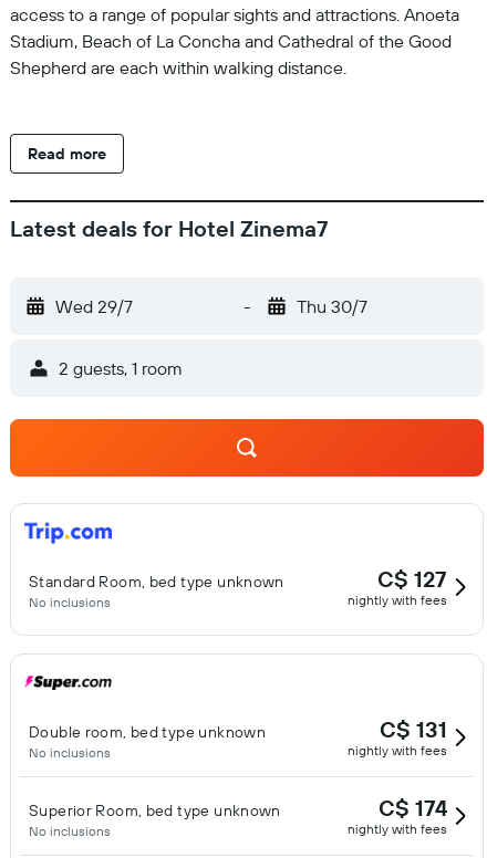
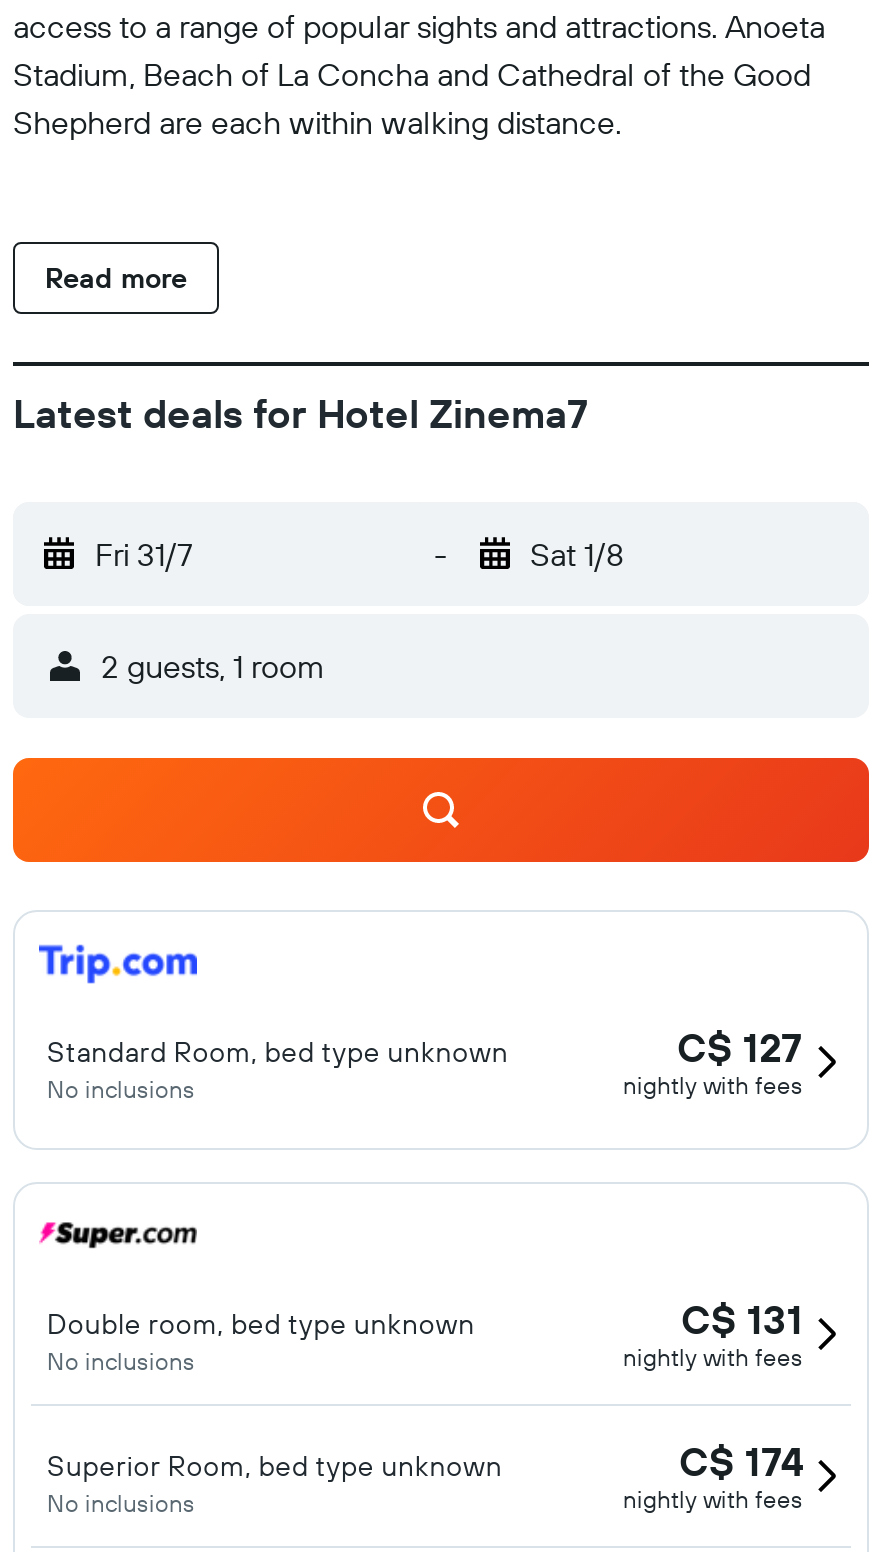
- Wed 29/7
+ Fri 31/7

- Thu 30/7
+ Sat 1/8
